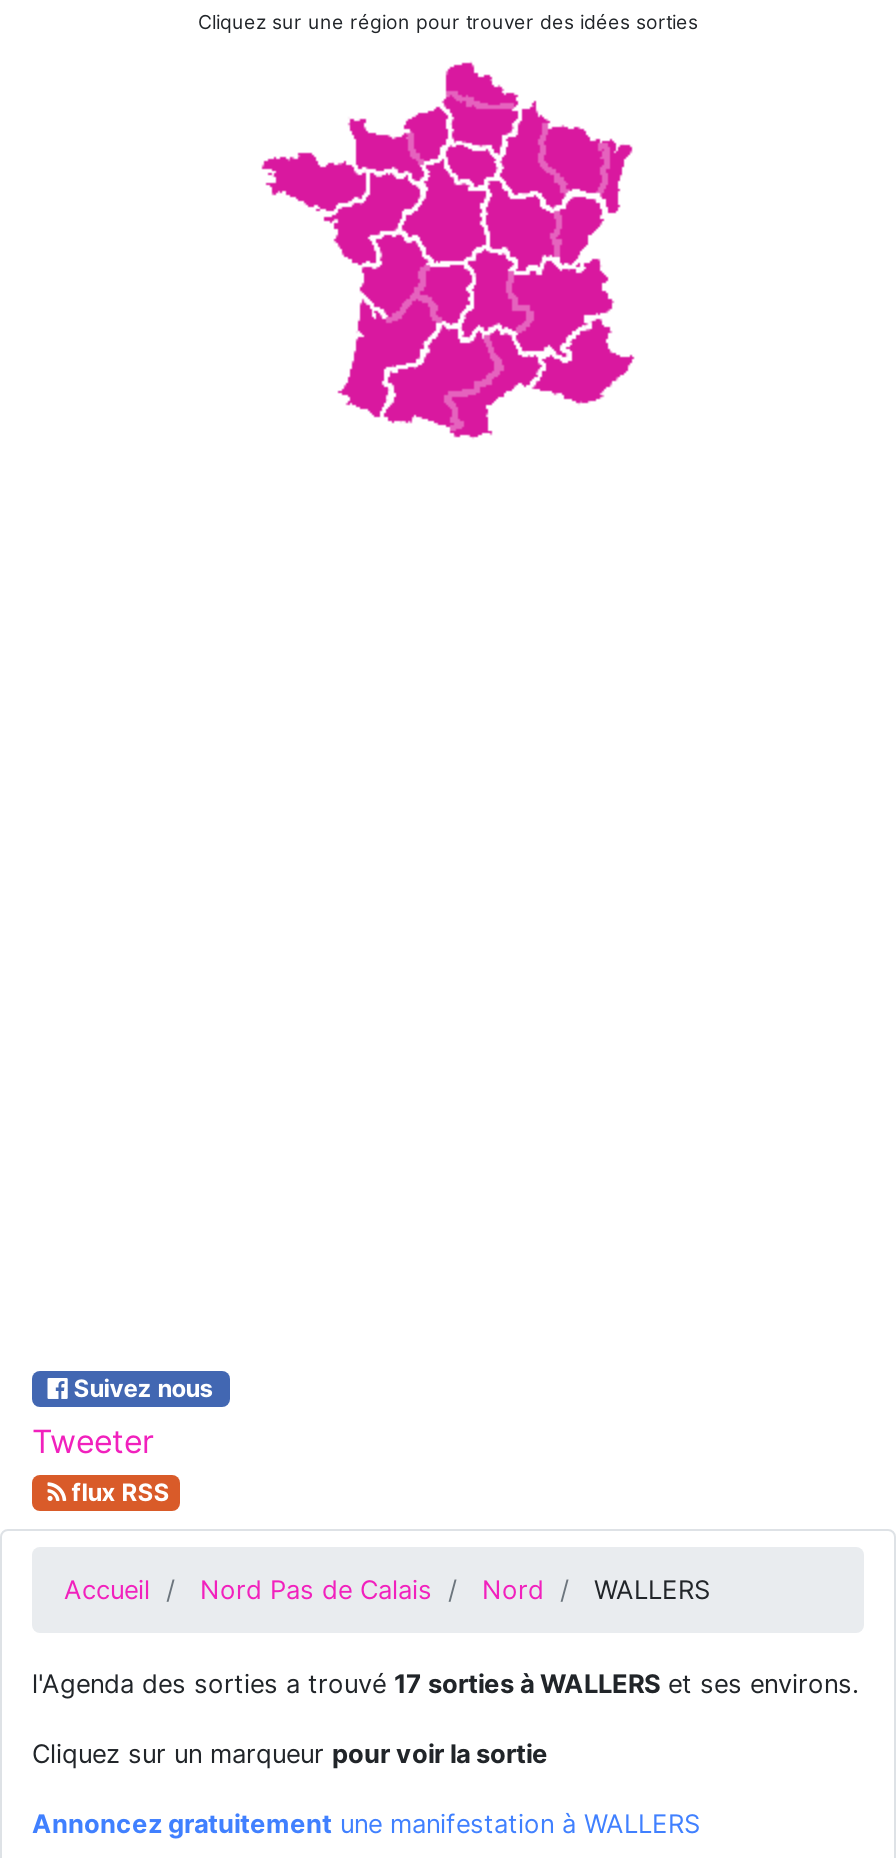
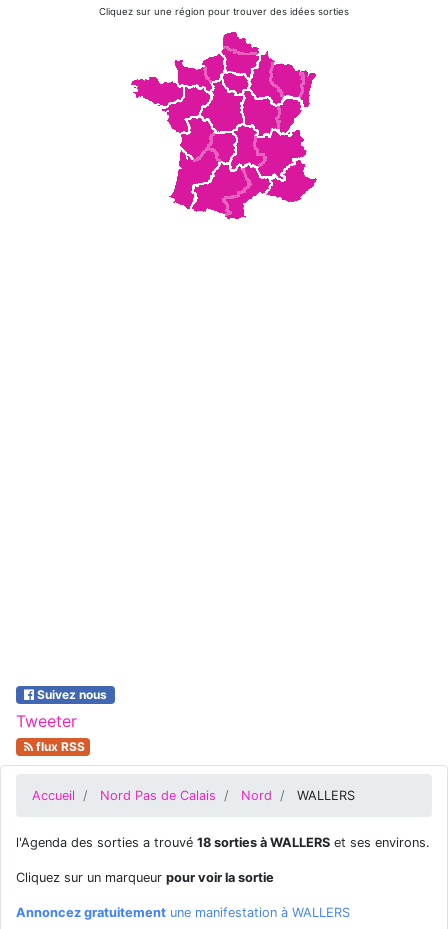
- l'Agenda des sorties a trouvé 17 sorties à WALLERS et ses environs.
+ l'Agenda des sorties a trouvé 18 sorties à WALLERS et ses environs.
